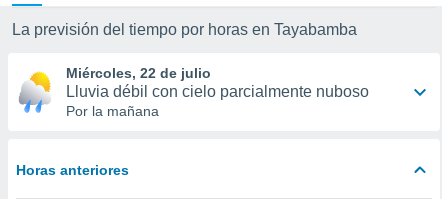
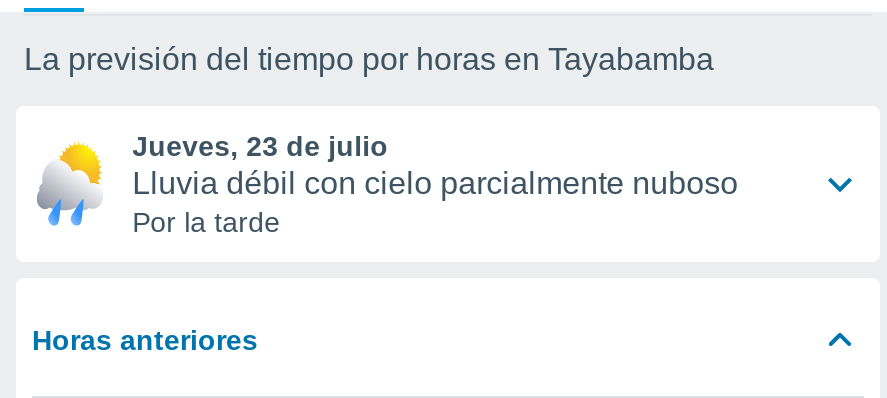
- Miércoles, 22 de julio
+ Jueves, 23 de julio

- Por la mañana
+ Por la tarde
